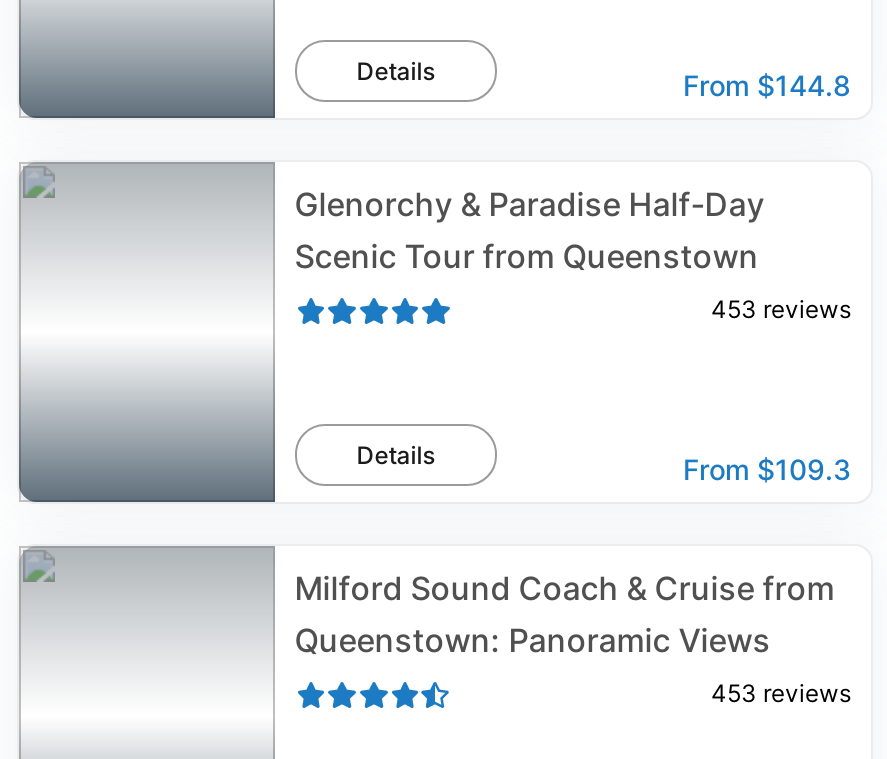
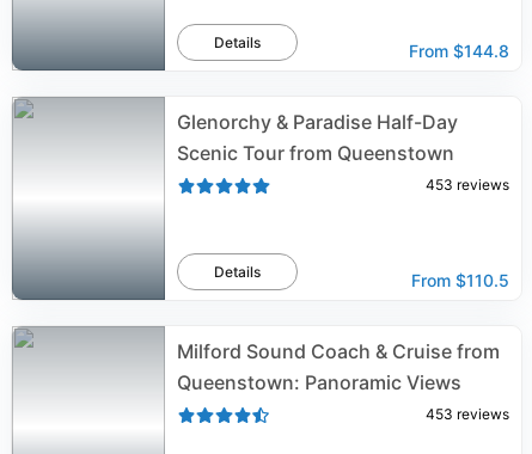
- From $109.3
+ From $110.5
